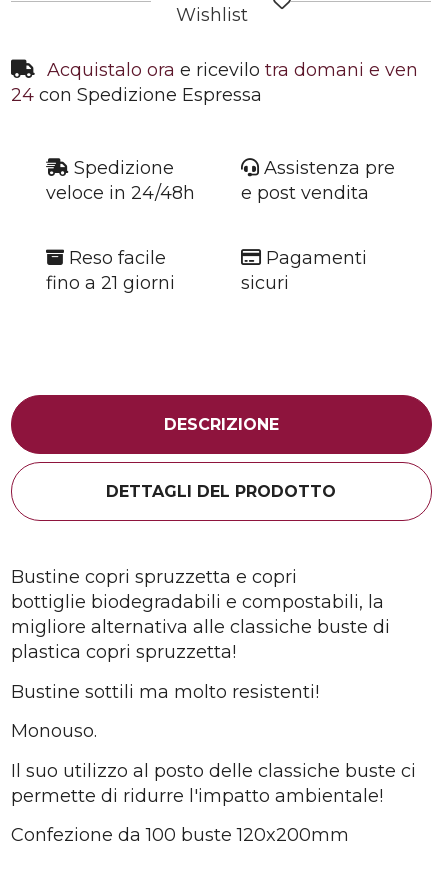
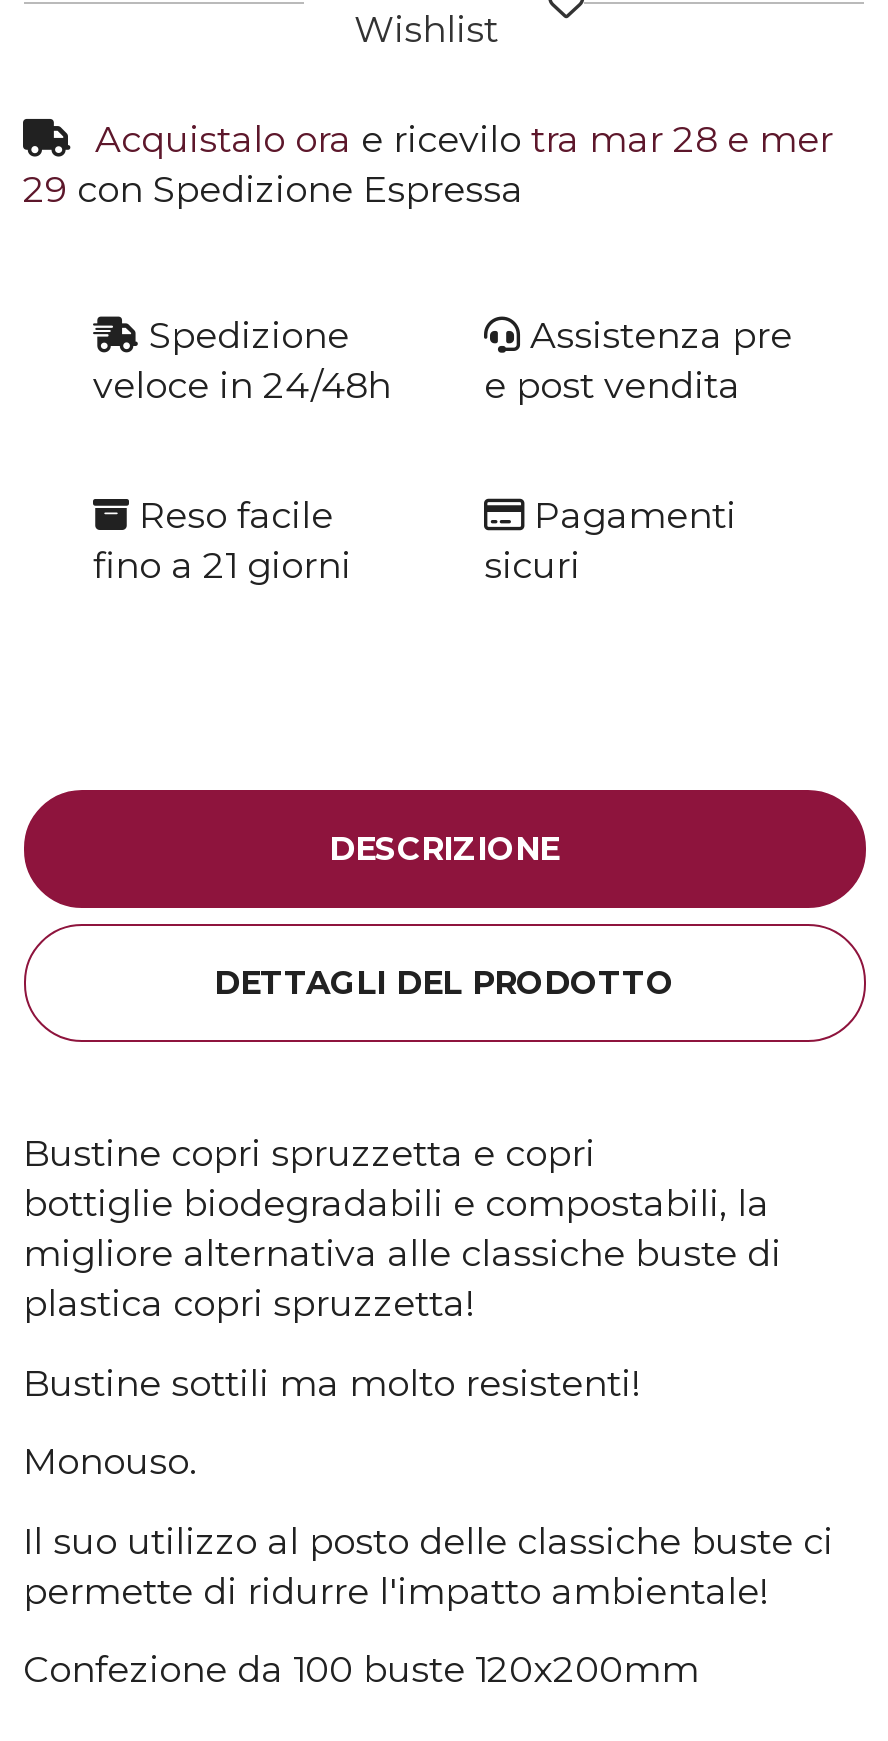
- Acquistalo ora e ricevilo tra domani e ven
- 24 con Spedizione Espressa
+ Acquistalo ora e ricevilo tra mar 28 e mer
+ 29 con Spedizione Espressa
